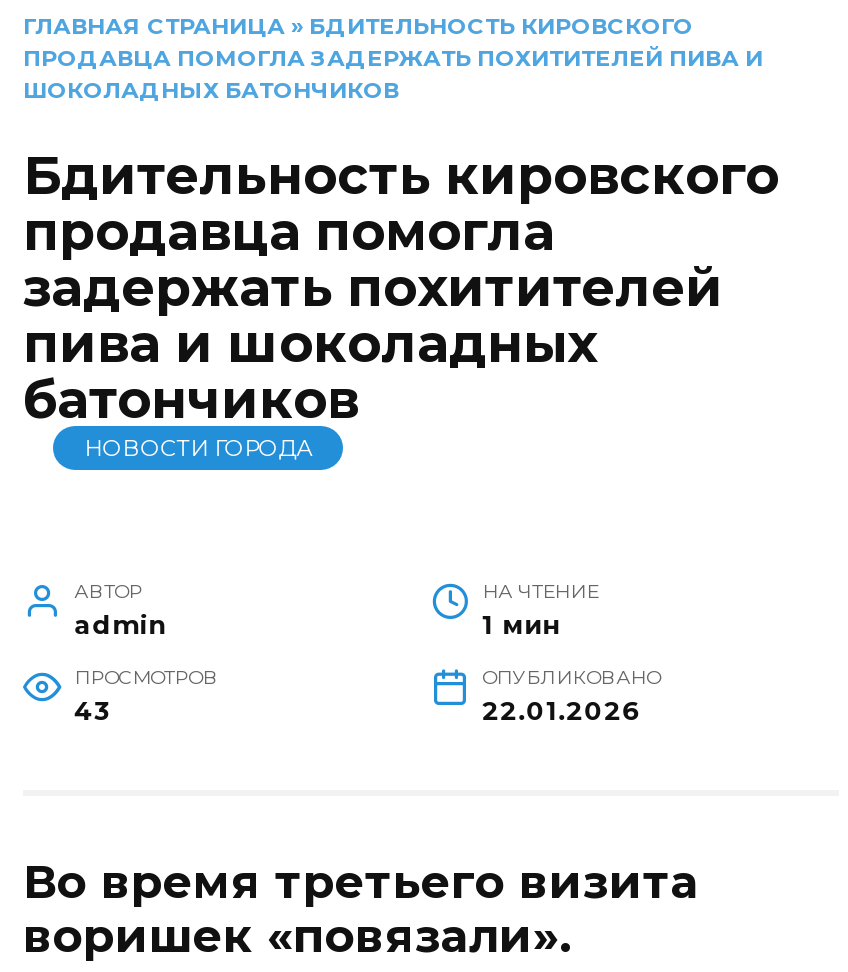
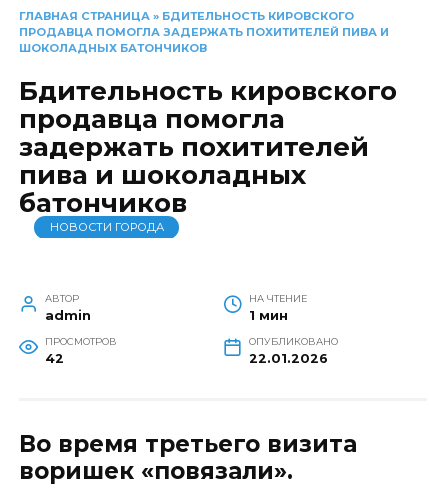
- 43
+ 42
